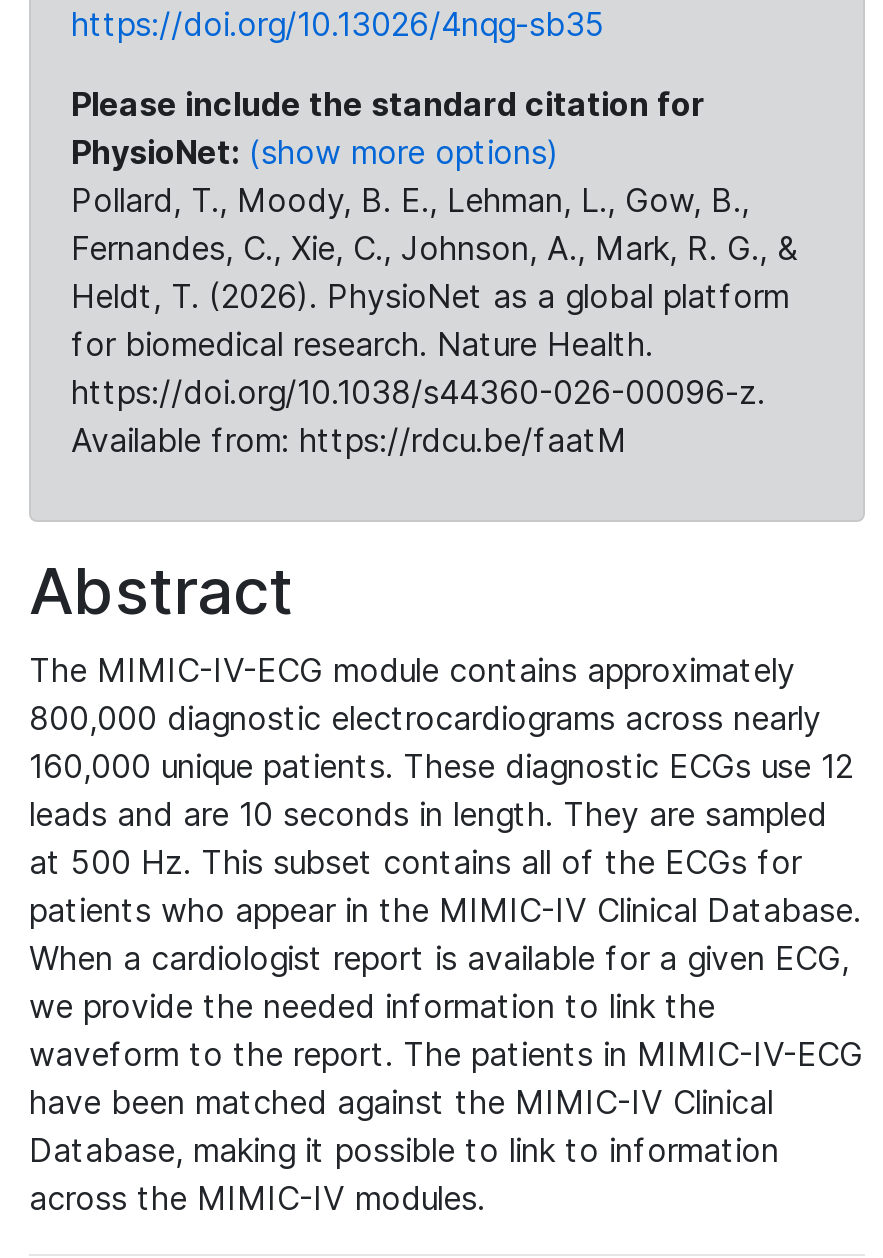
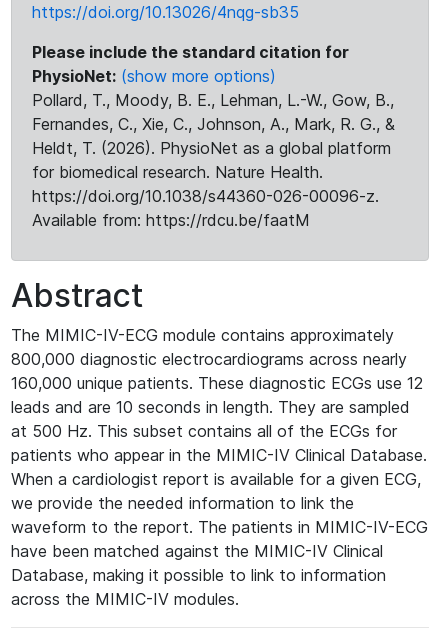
- Pollard, T., Moody, B. E., Lehman, L., Gow, B.,
+ Pollard, T., Moody, B. E., Lehman, L.-W., Gow, B.,
